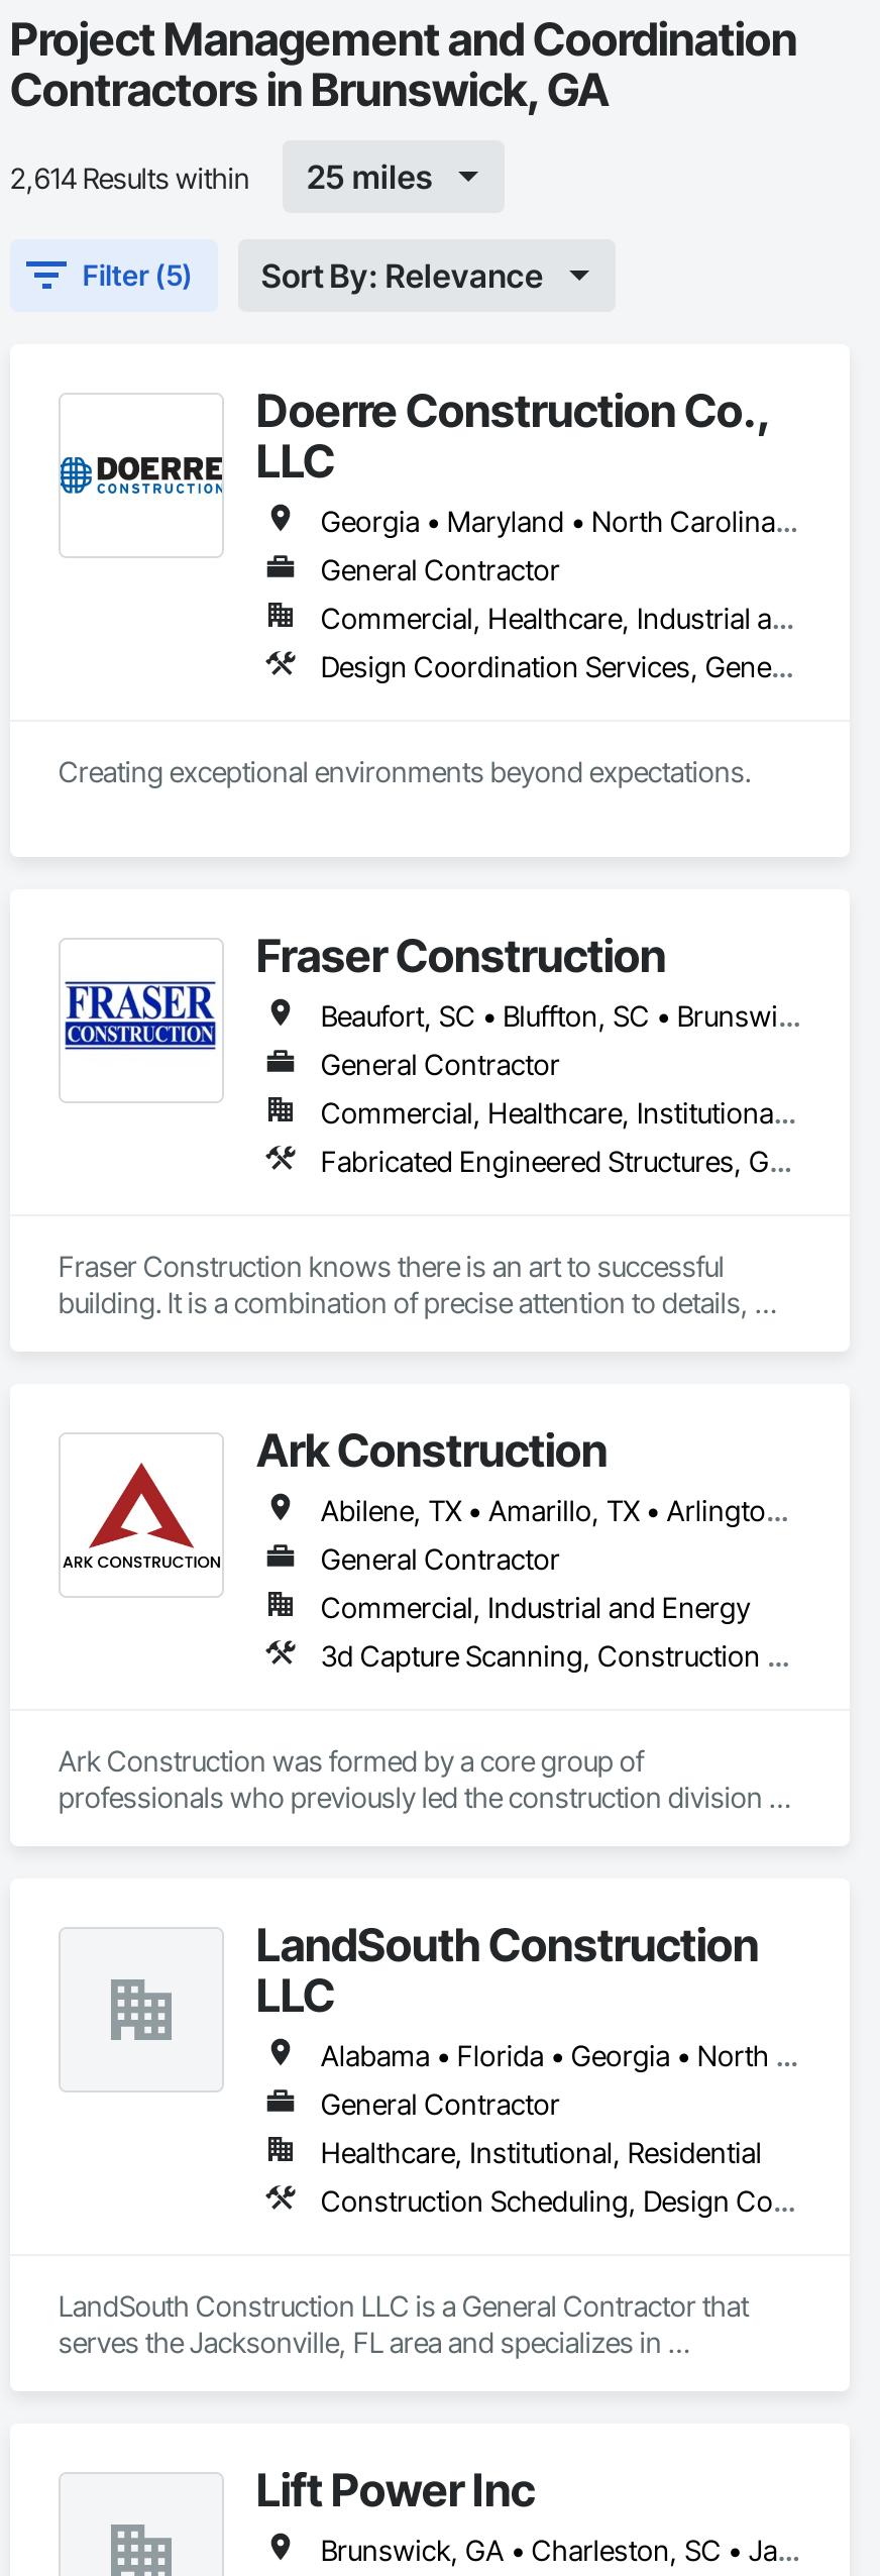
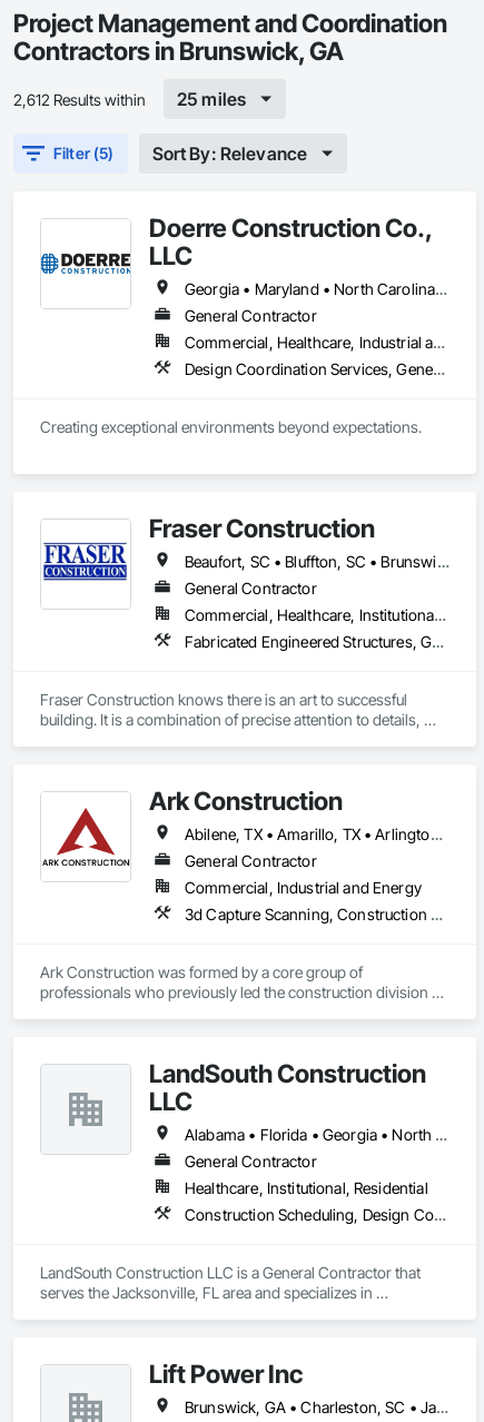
- 2,614 Results within
+ 2,612 Results within
